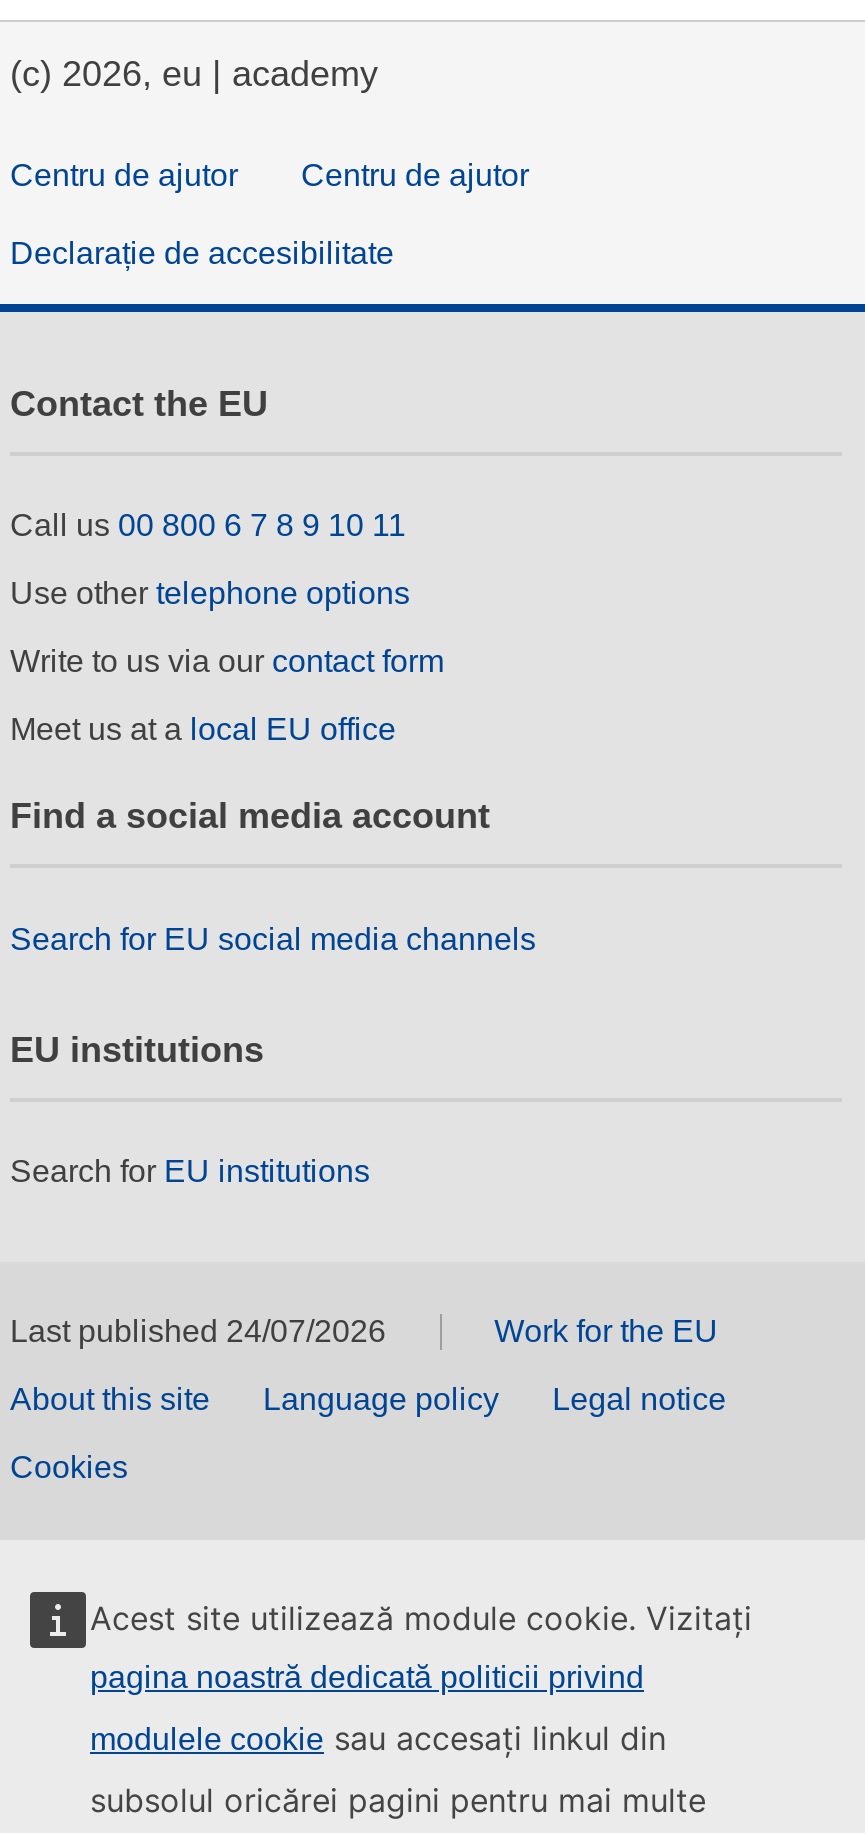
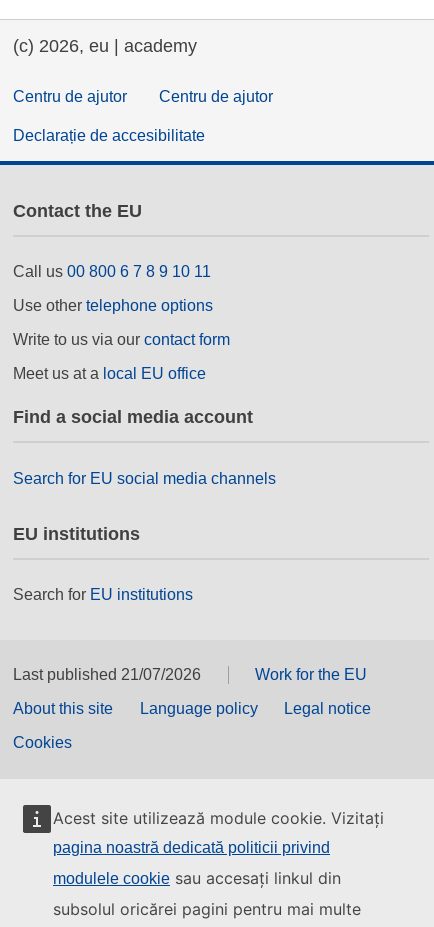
- Last published 24/07/2026
+ Last published 21/07/2026
